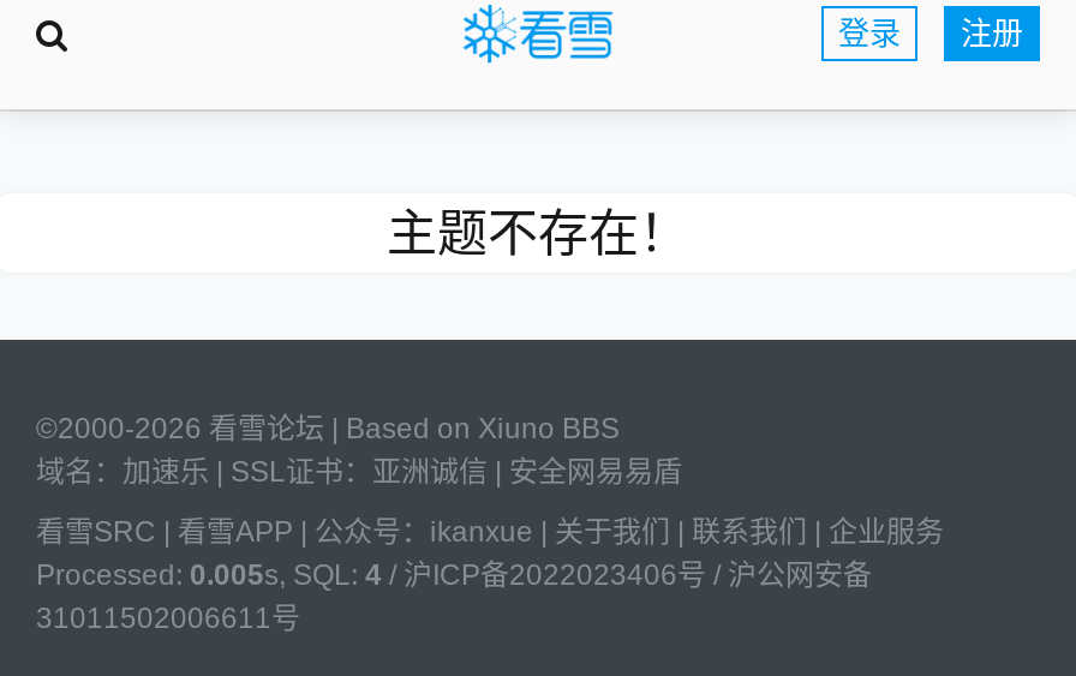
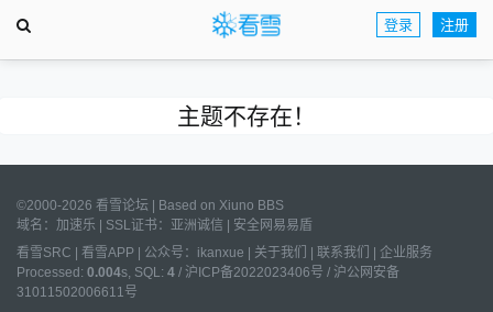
- Processed: 0.005s, SQL: 4 /沪ICP备2022023406号/沪公网安备
+ Processed: 0.004s, SQL: 4 /沪ICP备2022023406号/沪公网安备
